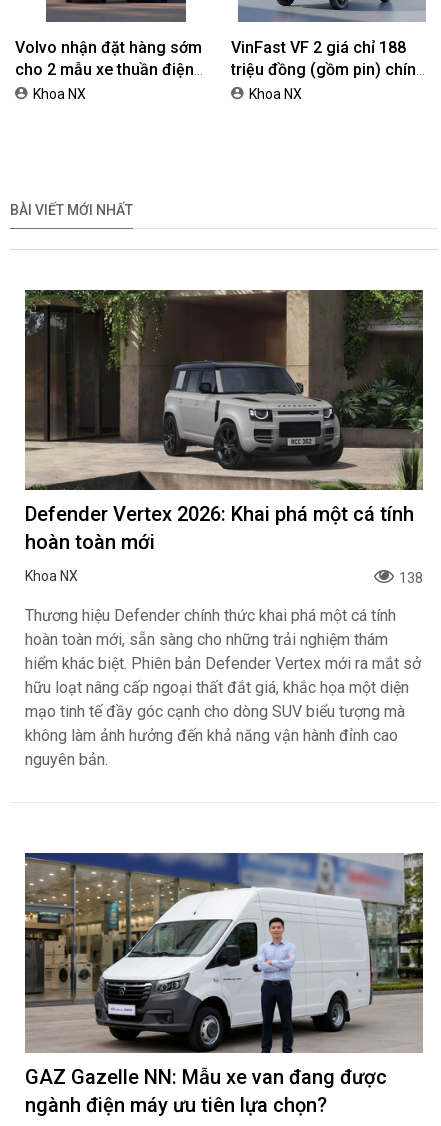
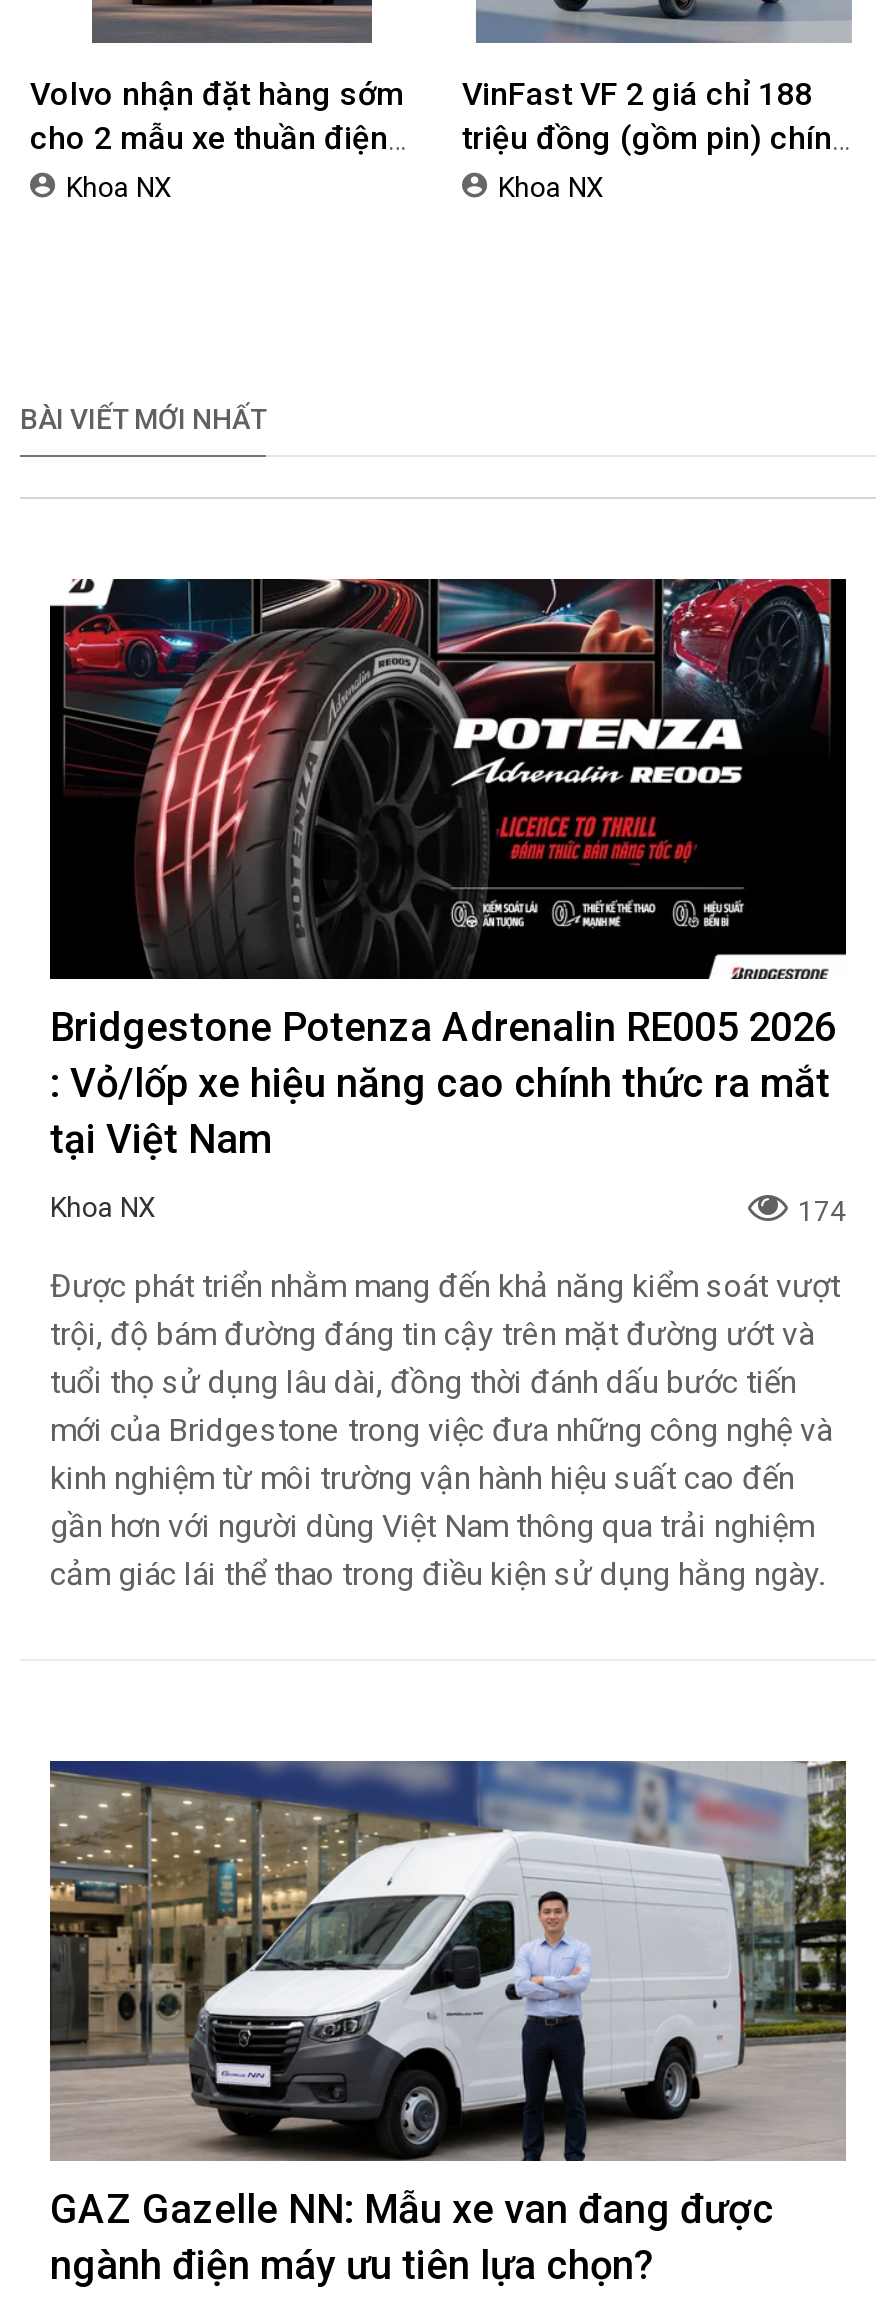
- [image]
- Defender Vertex 2026: Khai phá một cá tính
- hoàn toàn mới
+ [image]
+ Bridgestone Potenza Adrenalin RE005 2026
+ : Vỏ/lốp xe hiệu năng cao chính thức ra mắt
+ tại Việt Nam

- 138
+ 174

- Thương hiệu Defender chính thức khai phá một cá tính
- hoàn toàn mới, sẵn sàng cho những trải nghiệm thám
- hiểm khác biệt. Phiên bản Defender Vertex mới ra mắt sở
- hữu loạt nâng cấp ngoại thất đắt giá, khắc họa một diện
- mạo tinh tế đầy góc cạnh cho dòng SUV biểu tượng mà
- không làm ảnh hưởng đến khả năng vận hành đỉnh cao
- nguyên bản.
+ Được phát triển nhằm mang đến khả năng kiểm soát vượt
+ trội, độ bám đường đáng tin cậy trên mặt đường ướt và
+ tuổi thọ sử dụng lâu dài, đồng thời đánh dấu bước tiến
+ mới của Bridgestone trong việc đưa những công nghệ và
+ kinh nghiệm từ môi trường vận hành hiệu suất cao đến
+ gần hơn với người dùng Việt Nam thông qua trải nghiệm
+ cảm giác lái thể thao trong điều kiện sử dụng hằng ngày.
